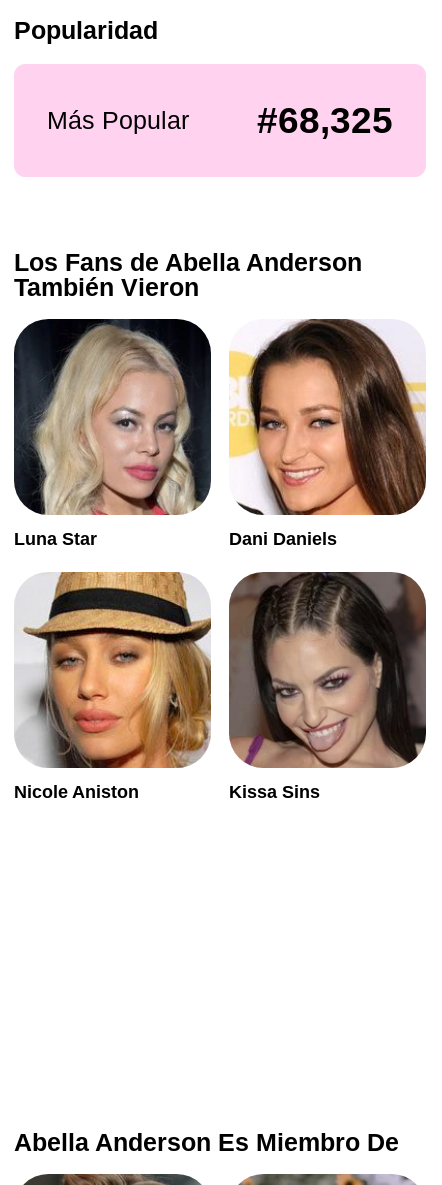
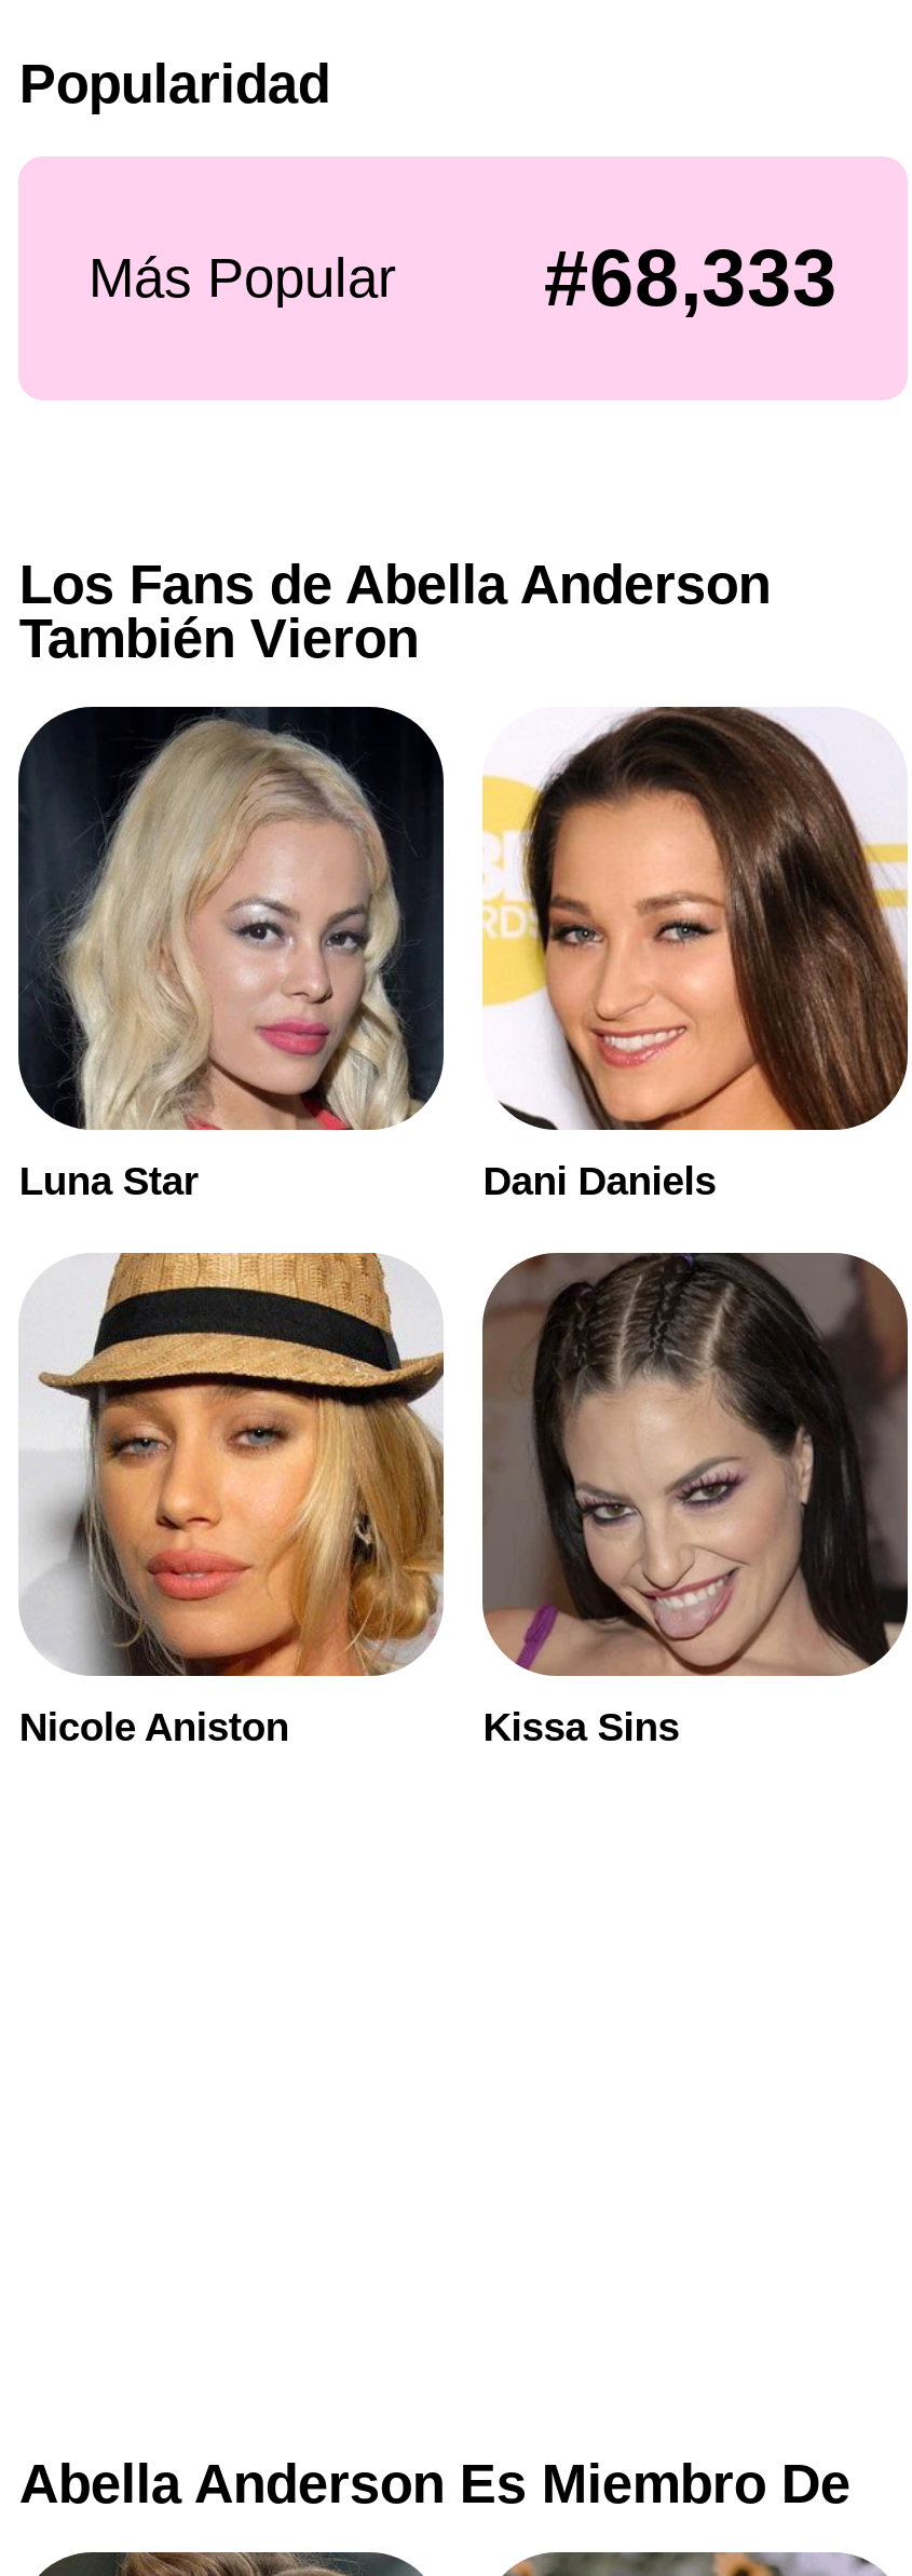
- #68,325
+ #68,333
